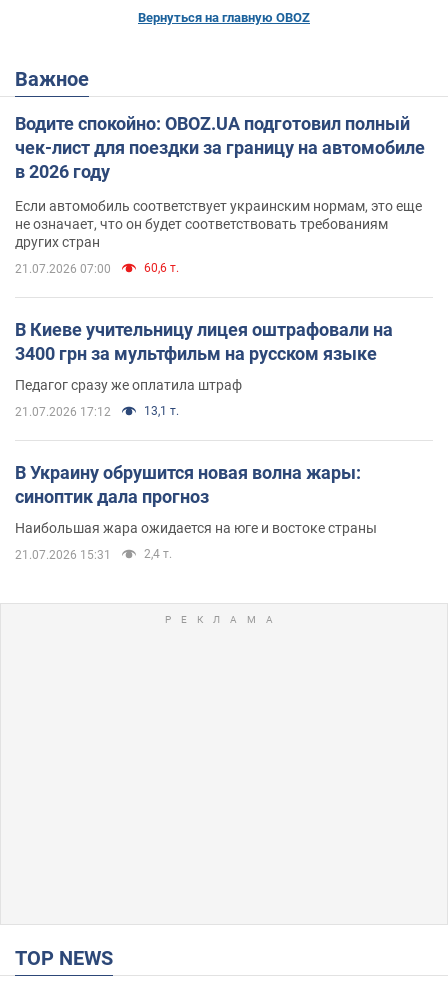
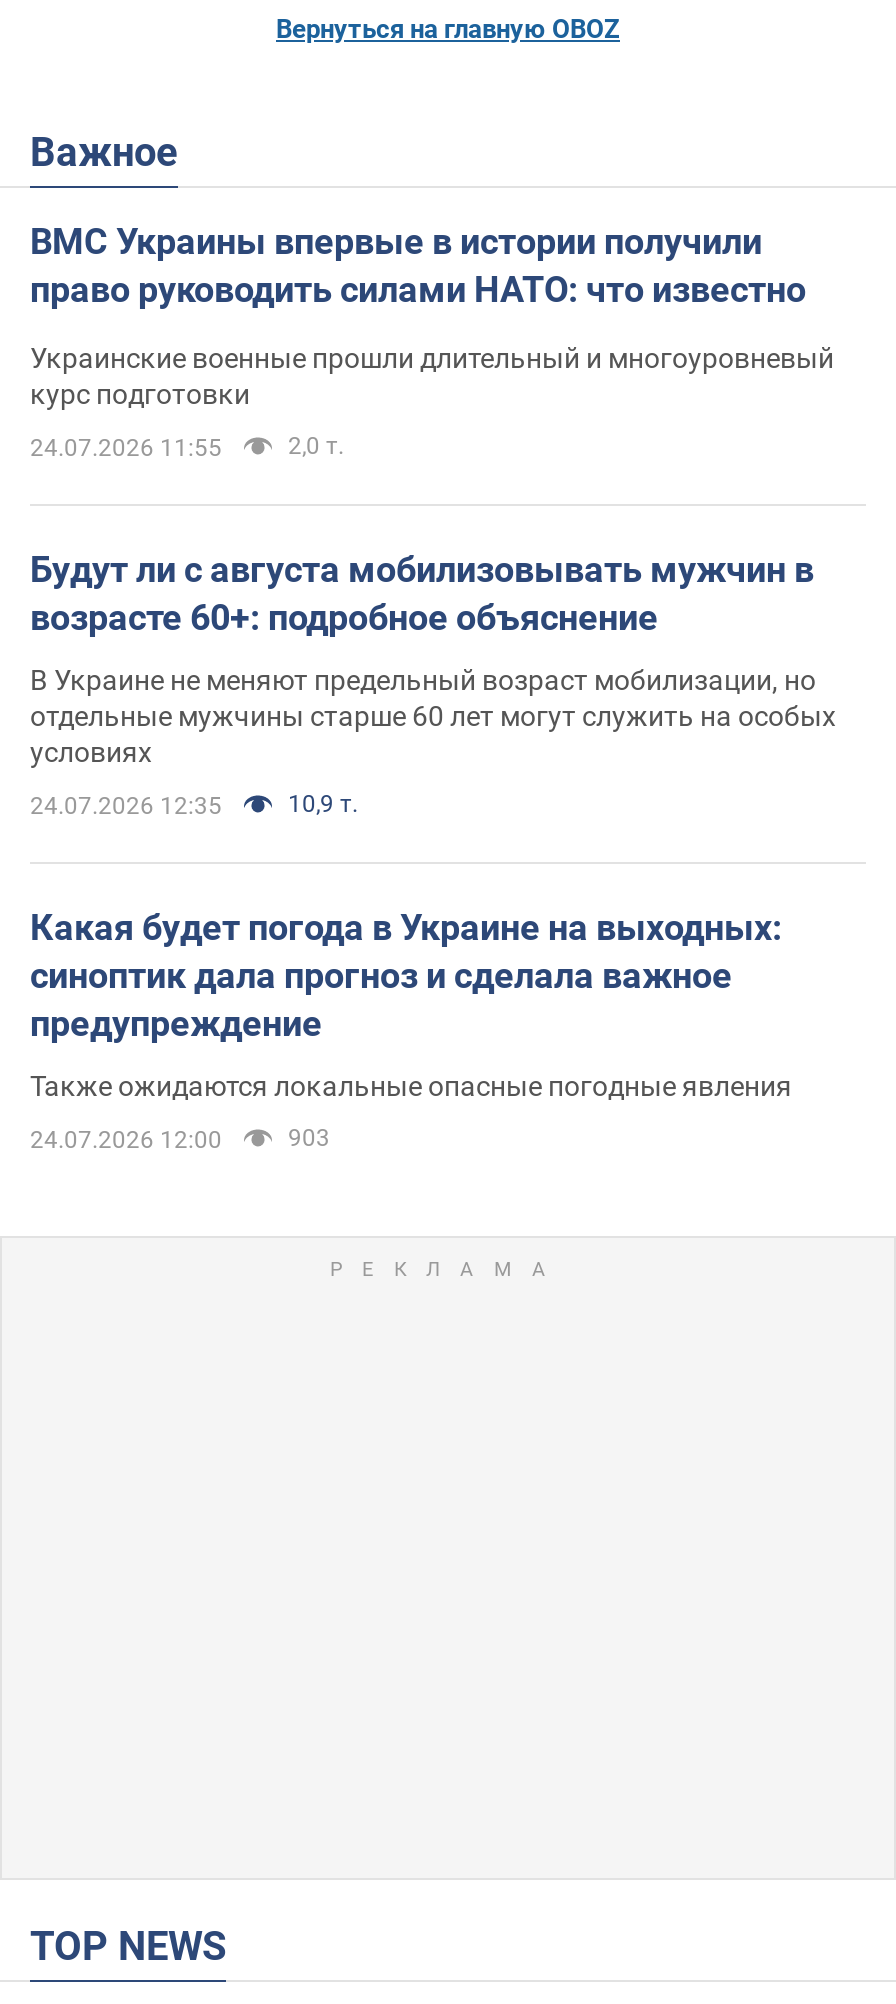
- Водите спокойно: OBOZ.UA подготовил полный
- чек-лист для поездки за границу на автомобиле
- в 2026 году
+ ВМС Украины впервые в истории получили
+ право руководить силами НАТО: что известно

- Если автомобиль соответствует украинским нормам, это еще
- не означает, что он будет соответствовать требованиям
- других стран
+ Украинские военные прошли длительный и многоуровневый
+ курс подготовки

- 21.07.2026 07:00
- 60,6 т.
+ 24.07.2026 11:55
+ 2,0 т.

- В Киеве учительницу лицея оштрафовали на
- 3400 грн за мультфильм на русском языке
+ Будут ли с августа мобилизовывать мужчин в
+ возрасте 60+: подробное объяснение

- Педагог сразу же оплатила штраф
+ В Украине не меняют предельный возраст мобилизации, но
+ отдельные мужчины старше 60 лет могут служить на особых
+ условиях

- 21.07.2026 17:12
- 13,1 т.
+ 24.07.2026 12:35
+ 10,9 т.

- В Украину обрушится новая волна жары:
- синоптик дала прогноз
+ Какая будет погода в Украине на выходных:
+ синоптик дала прогноз и сделала важное
+ предупреждение

- Наибольшая жара ожидается на юге и востоке страны
+ Также ожидаются локальные опасные погодные явления

- 21.07.2026 15:31
- 2,4 т.
+ 24.07.2026 12:00
+ 903
